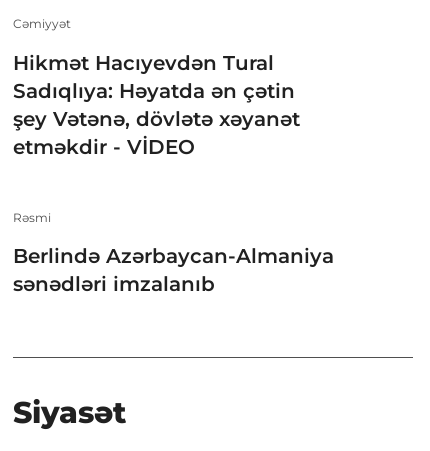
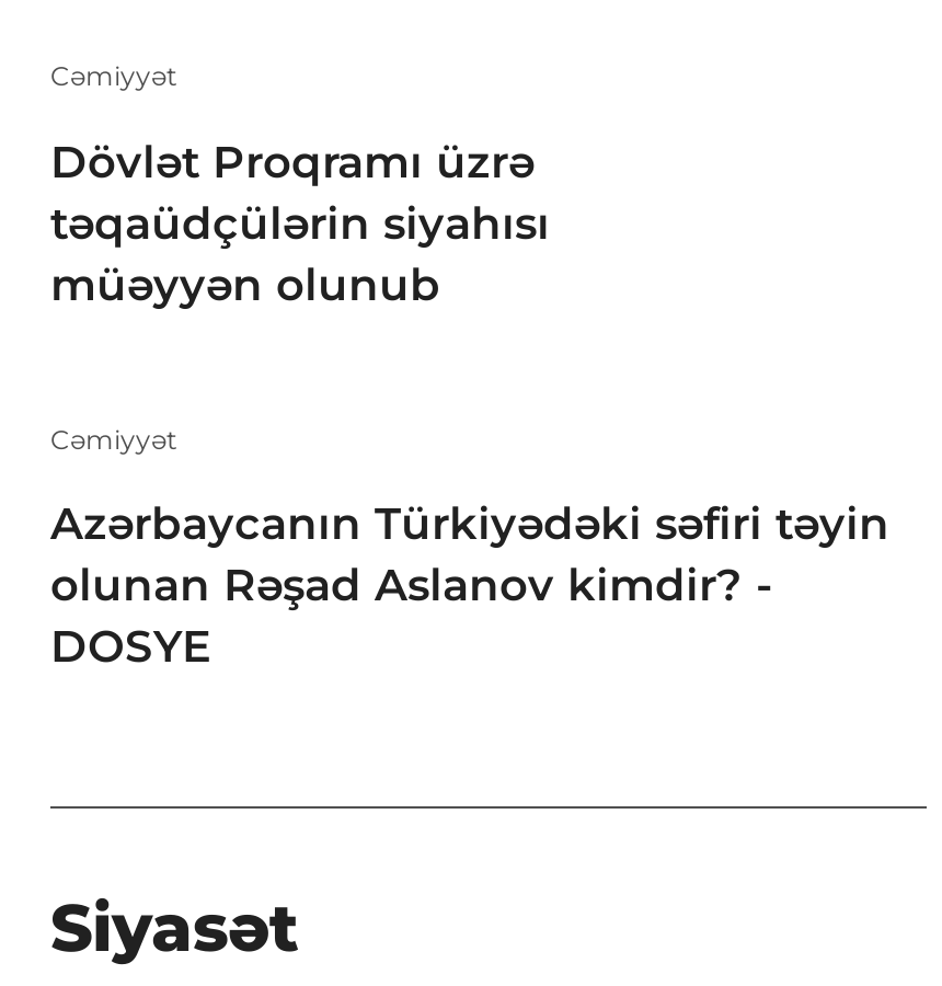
- Hikmət Hacıyevdən Tural
- Sadıqlıya: Həyatda ən çətin
- şey Vətənə, dövlətə xəyanət
- etməkdir - VİDEO
+ Dövlət Proqramı üzrə
+ təqaüdçülərin siyahısı
+ müəyyən olunub

- Rəsmi
+ Cəmiyyət

- Berlində Azərbaycan-Almaniya
- sənədləri imzalanıb
+ Azərbaycanın Türkiyədəki səfiri təyin
+ olunan Rəşad Aslanov kimdir? -
+ DOSYE
